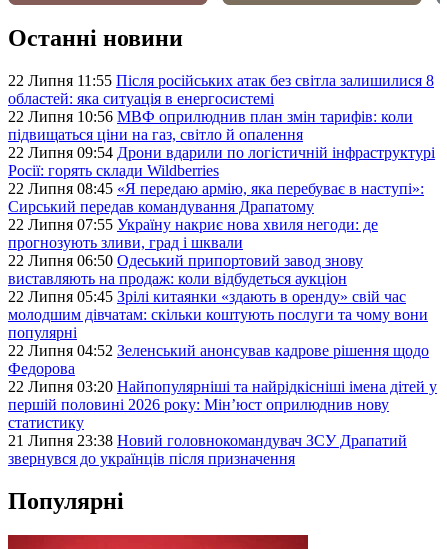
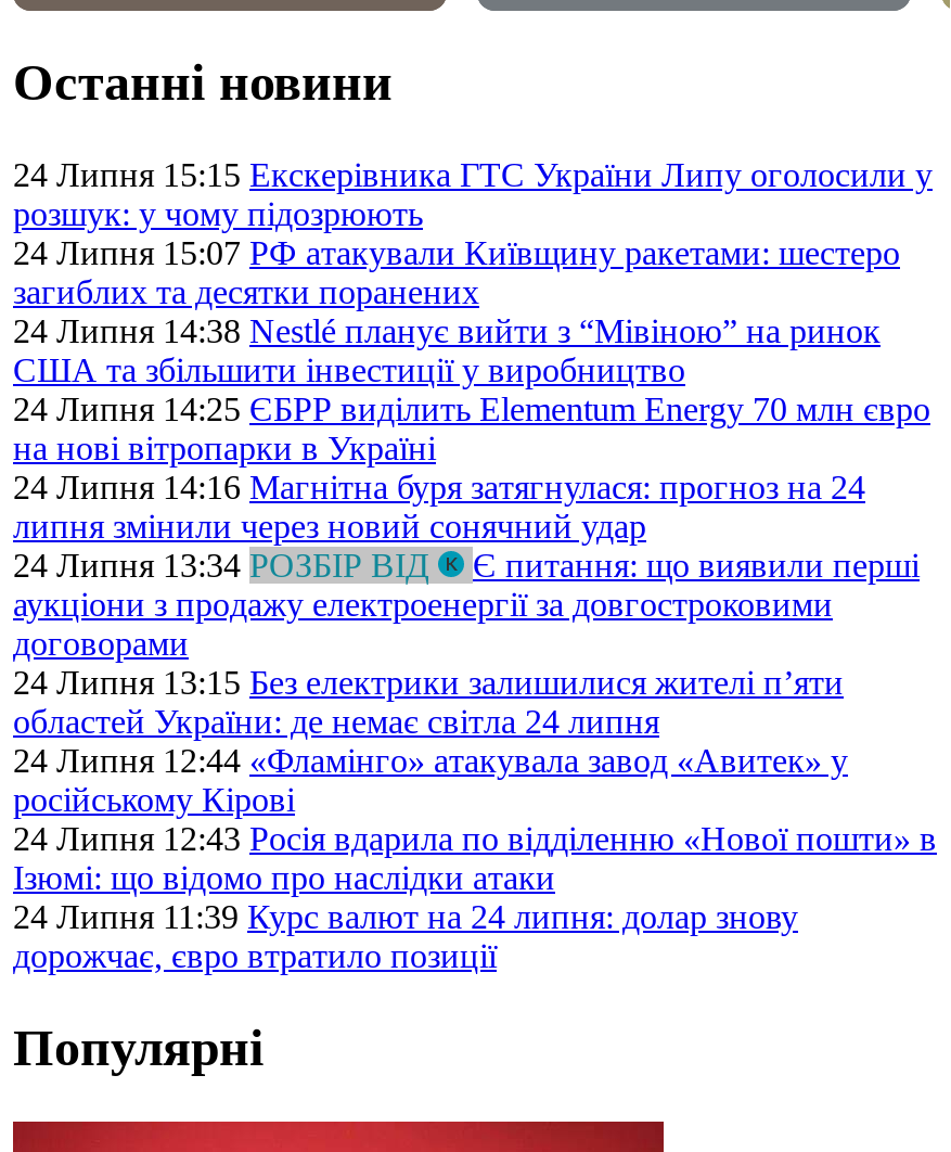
- 22 Липня 11:55 Після російських атак без світла залишилися 8
- областей: яка ситуація в енергосистемі
- 22 Липня 10:56 МВФ оприлюднив план змін тарифів: коли
- підвищаться ціни на газ, світло й опалення
- 22 Липня 09:54 Дрони вдарили по логістичній інфраструктурі
- Росії: горять склади Wildberries
- 22 Липня 08:45 «Я передаю армію, яка перебуває в наступі»:
- Сирський передав командування Драпатому
- 22 Липня 07:55 Україну накриє нова хвиля негоди: де
- прогнозують зливи, град і шквали
- 22 Липня 06:50 Одеський припортовий завод знову
- виставляють на продаж: коли відбудеться аукціон
- 22 Липня 05:45 Зрілі китаянки «здають в оренду» свій час
- молодшим дівчатам: скільки коштують послуги та чому вони
- популярні
- 22 Липня 04:52 Зеленський анонсував кадрове рішення щодо
- Федорова
- 22 Липня 03:20 Найпопулярніші та найрідкісніші імена дітей у
- першій половині 2026 року: Мін’юст оприлюднив нову
- статистику
- 21 Липня 23:38 Новий головнокомандувач ЗСУ Драпатий
- звернувся до українців після призначення
+ 24 Липня 15:15 Екскерівника ГТС України Липу оголосили у
+ розшук: у чому підозрюють
+ 24 Липня 15:07 РФ атакували Київщину ракетами: шестеро
+ загиблих та десятки поранених
+ 24 Липня 14:38 Nestlé планує вийти з “Мівіною” на ринок
+ США та збільшити інвестиції у виробництво
+ 24 Липня 14:25 ЄБРР виділить Elementum Energy 70 млн євро
+ на нові вітропарки в Україні
+ 24 Липня 14:16Магнітна буря затягнулася: прогноз на 24
+ липня змінили через новий сонячний удар
+ 24 Липня 13:34 РОЗБІР ВІД
+ Є питання: що виявили перші
+ аукціони з продажу електроенергії за довгостроковими
+ договорами
+ 24 Липня 13:15 Без електрики залишилися жителі п’яти
+ областей України: де немає світла 24 липня
+ 24 Липня 12:44 «Фламінго» атакувала завод «Авитек» у
+ російському Кірові
+ 24 Липня 12:43 Росія вдарила по відділенню «Нової пошти» в
+ Ізюмі: що відомо про наслідки атаки
+ 24 Липня 11:39 Курс валют на 24 липня: долар знову
+ дорожчає, євро втратило позиції
